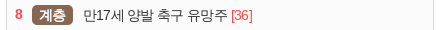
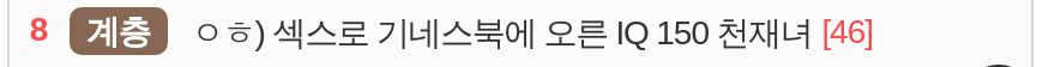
- 만17세 양발 축구 유망주 [36]
+ ㅇㅎ) 섹스로 기네스북에 오른 IQ 150 천재녀 [46]
